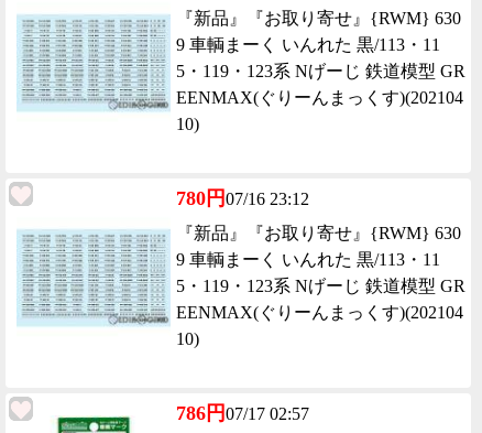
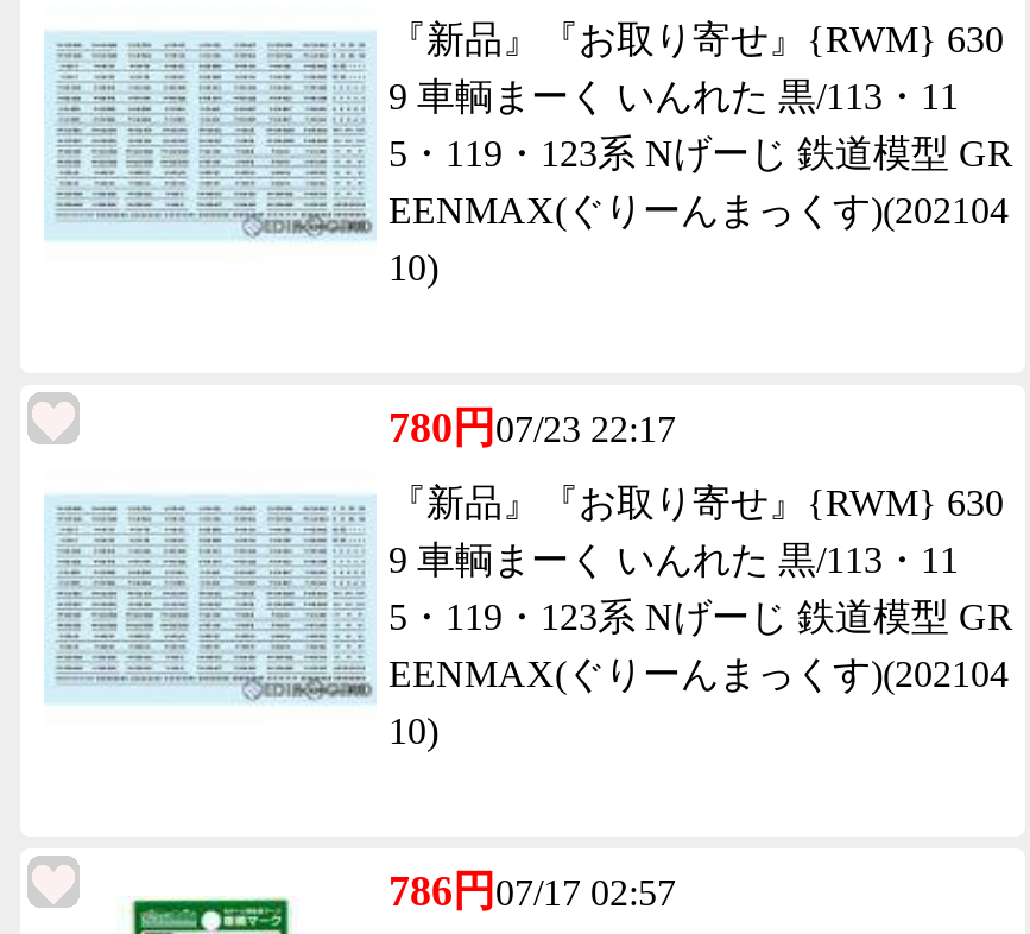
- 780円07/16 23:12
+ 780円07/23 22:17
